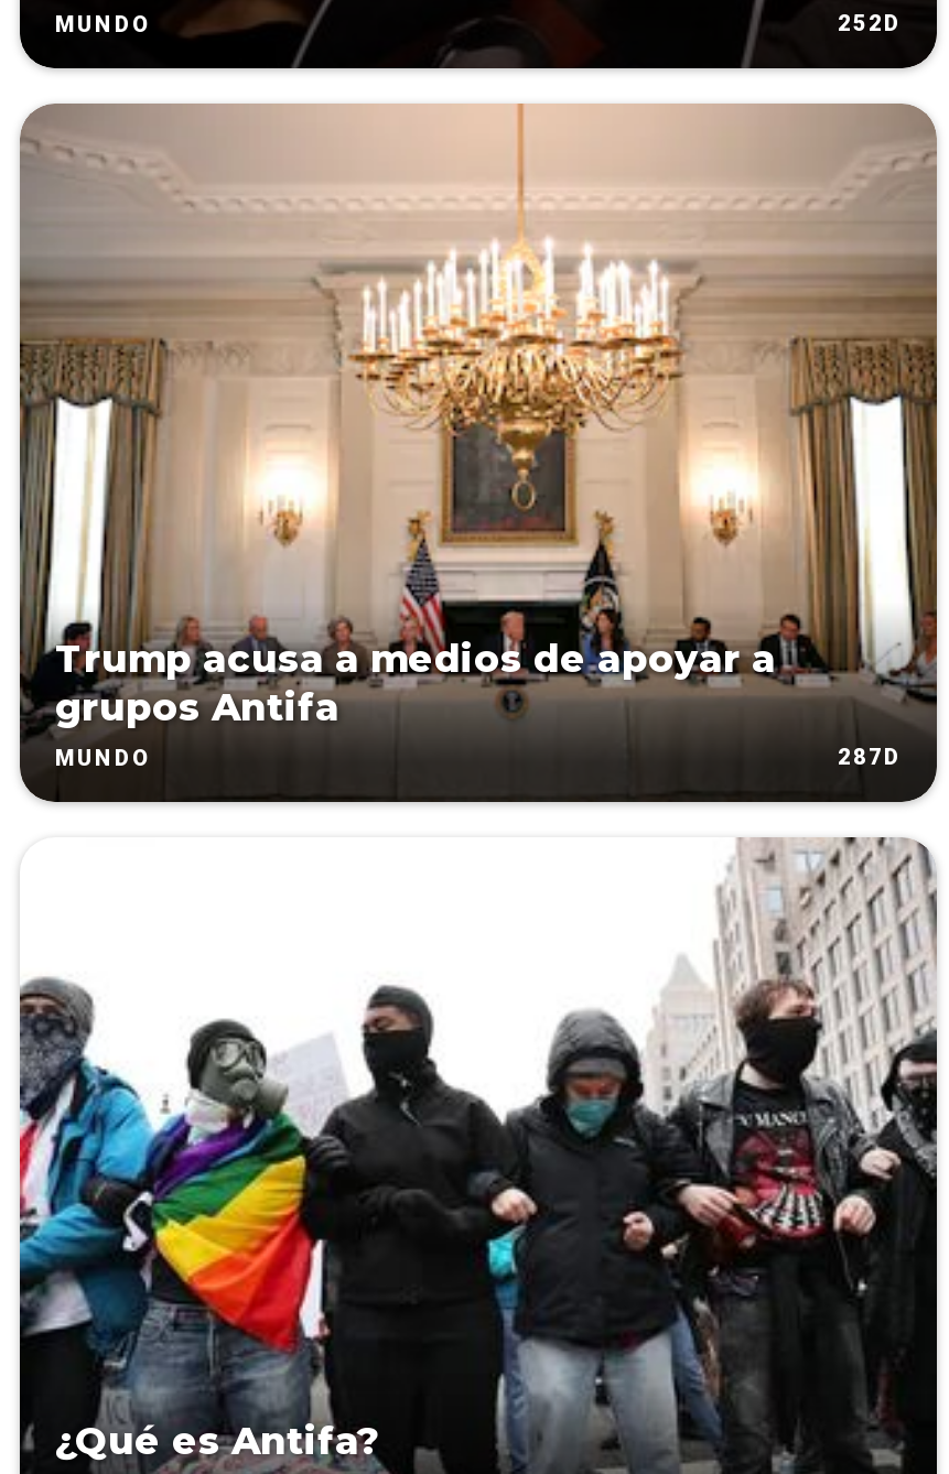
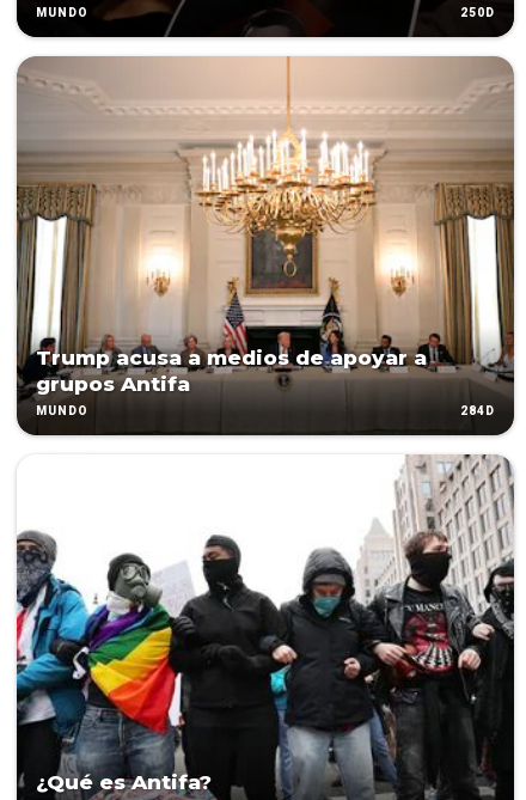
- 252D
+ 250D

- 287D
+ 284D
